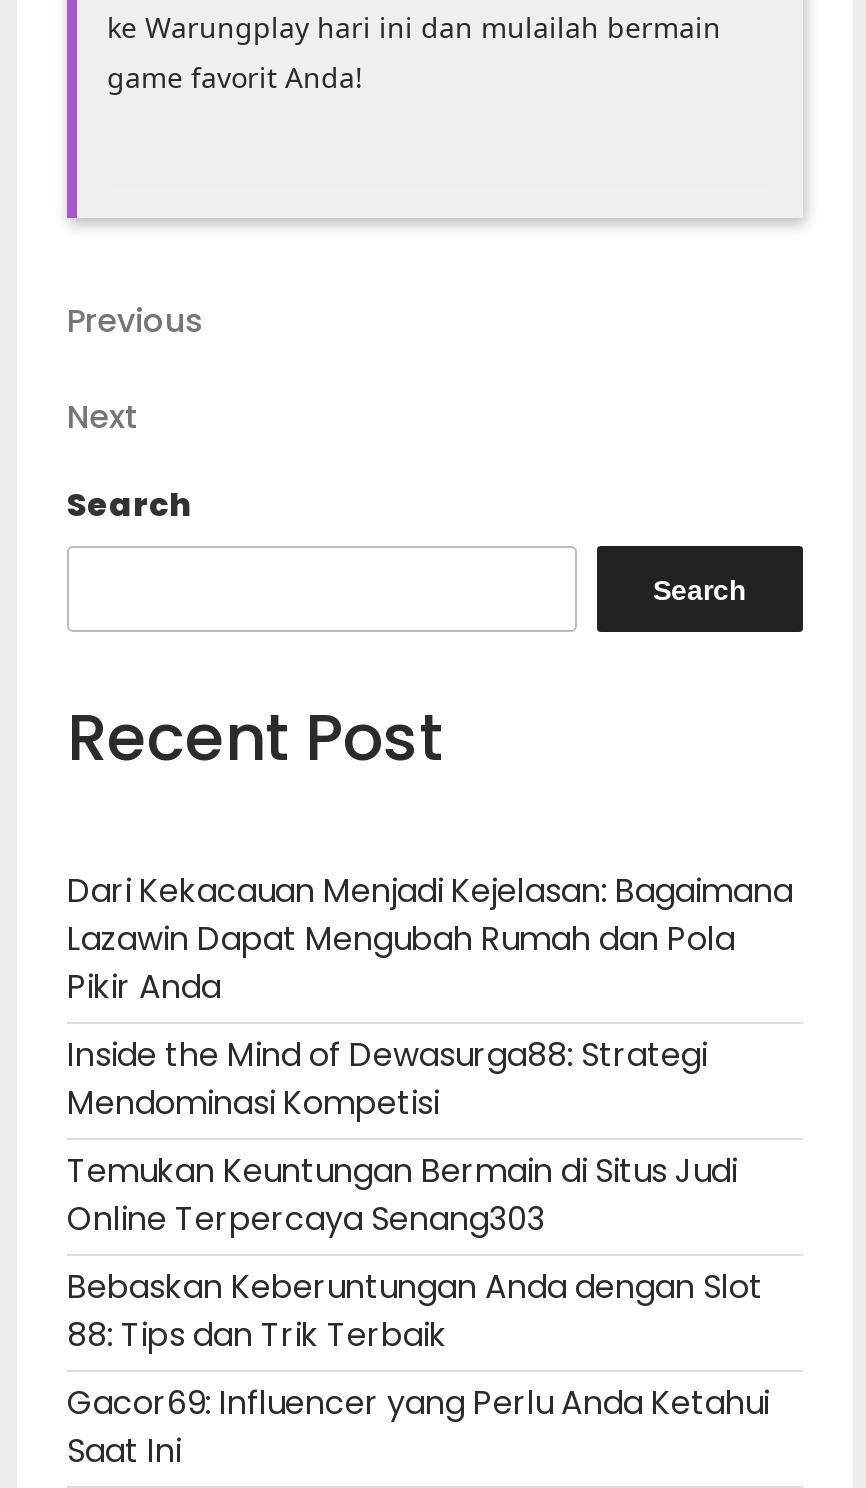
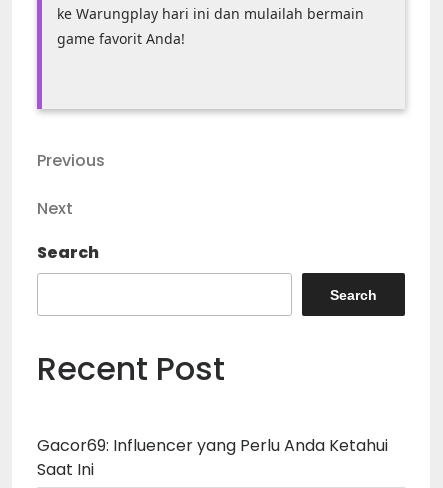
- Dari Kekacauan Menjadi Kejelasan: Bagaimana
- Lazawin Dapat Mengubah Rumah dan Pola
- Pikir Anda
- Inside the Mind of Dewasurga88: Strategi
- Mendominasi Kompetisi
- Temukan Keuntungan Bermain di Situs Judi
- Online Terpercaya Senang303
- Bebaskan Keberuntungan Anda dengan Slot
- 88: Tips dan Trik Terbaik
